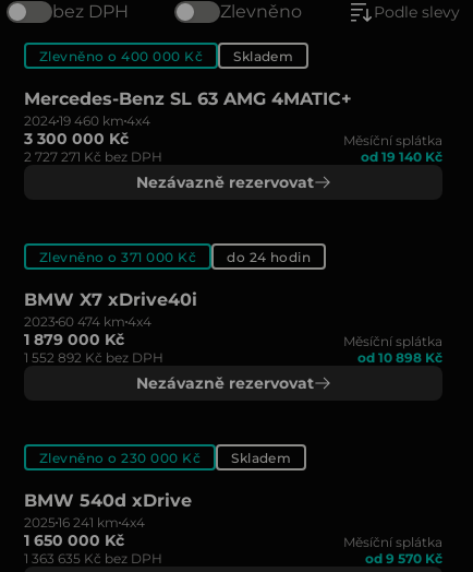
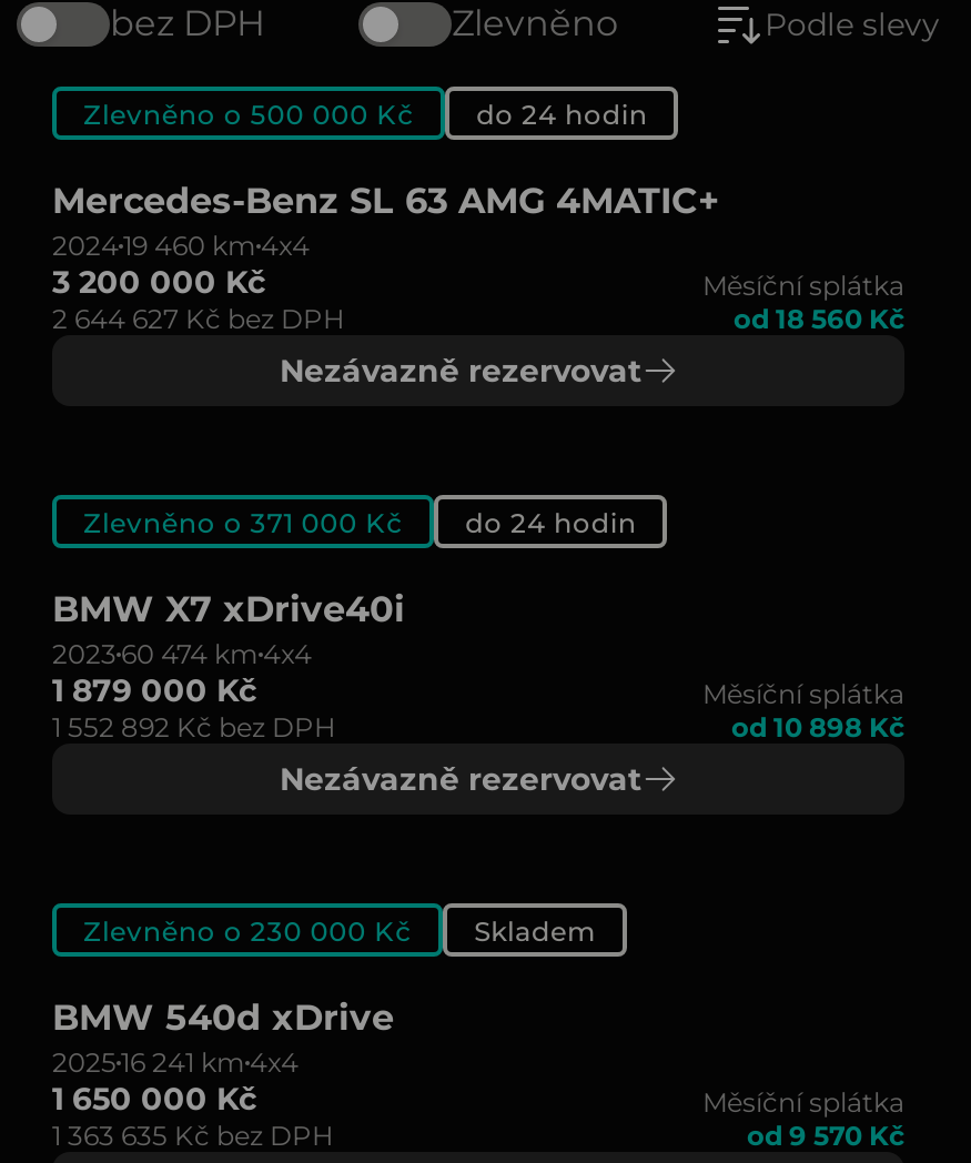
- Zlevněno o 400 000 Kč
- Skladem
+ Zlevněno o 500 000 Kč
+ do 24 hodin

- 3 300 000 Kč
+ 3 200 000 Kč

- 2 727 271 Kč bez DPH
+ 2 644 627 Kč bez DPH

- od 19 140 Kč
+ od 18 560 Kč
